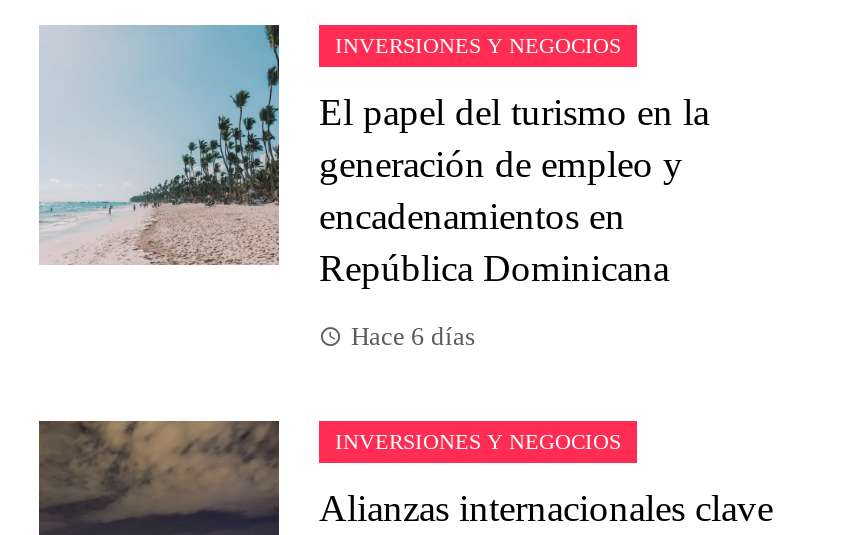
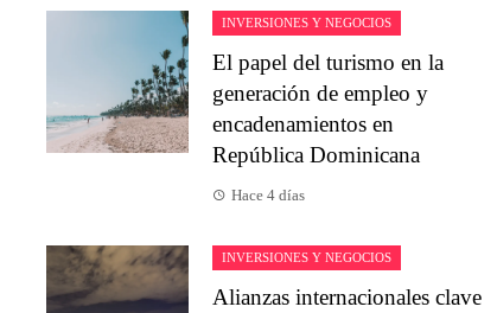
- Hace 6 días
+ Hace 4 días
